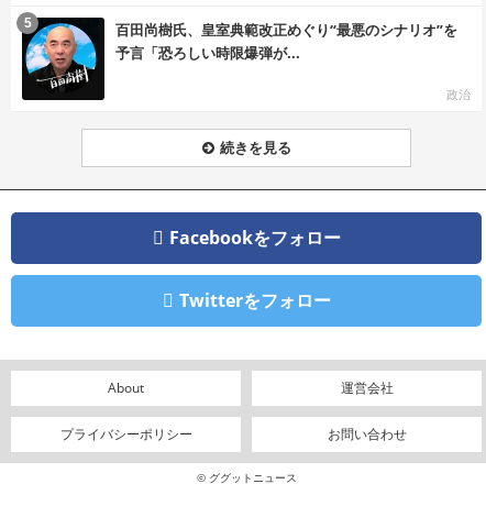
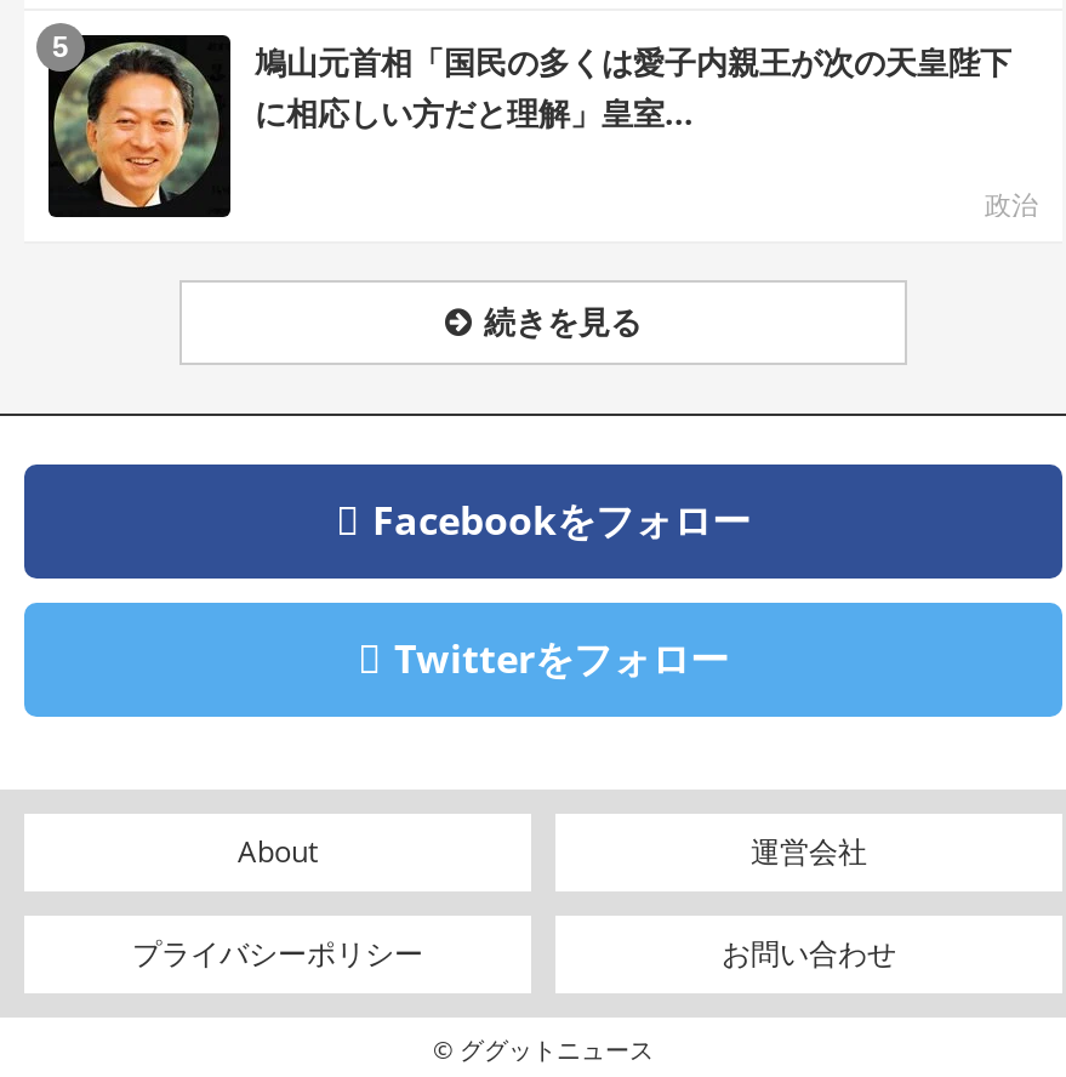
- [image]
- 百田尚樹氏、皇室典範改正めぐり“最悪のシナリオ”を
- 予言「恐ろしい時限爆弾が...
+ [image]
+ 鳩山元首相「国民の多くは愛子内親王が次の天皇陛下
+ に相応しい方だと理解」皇室...
